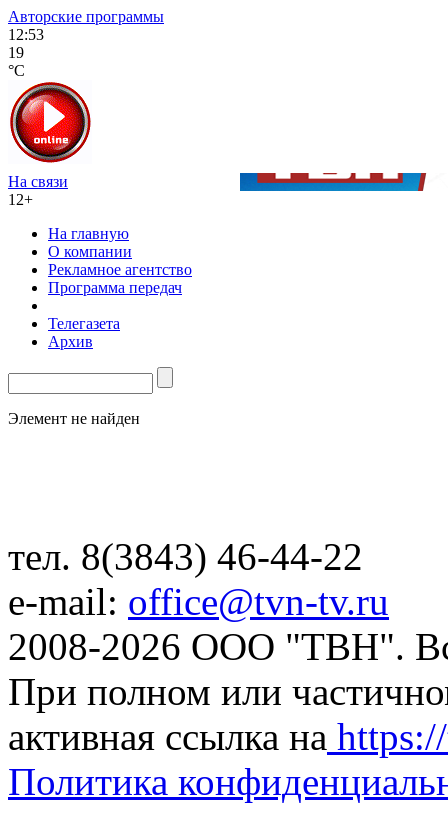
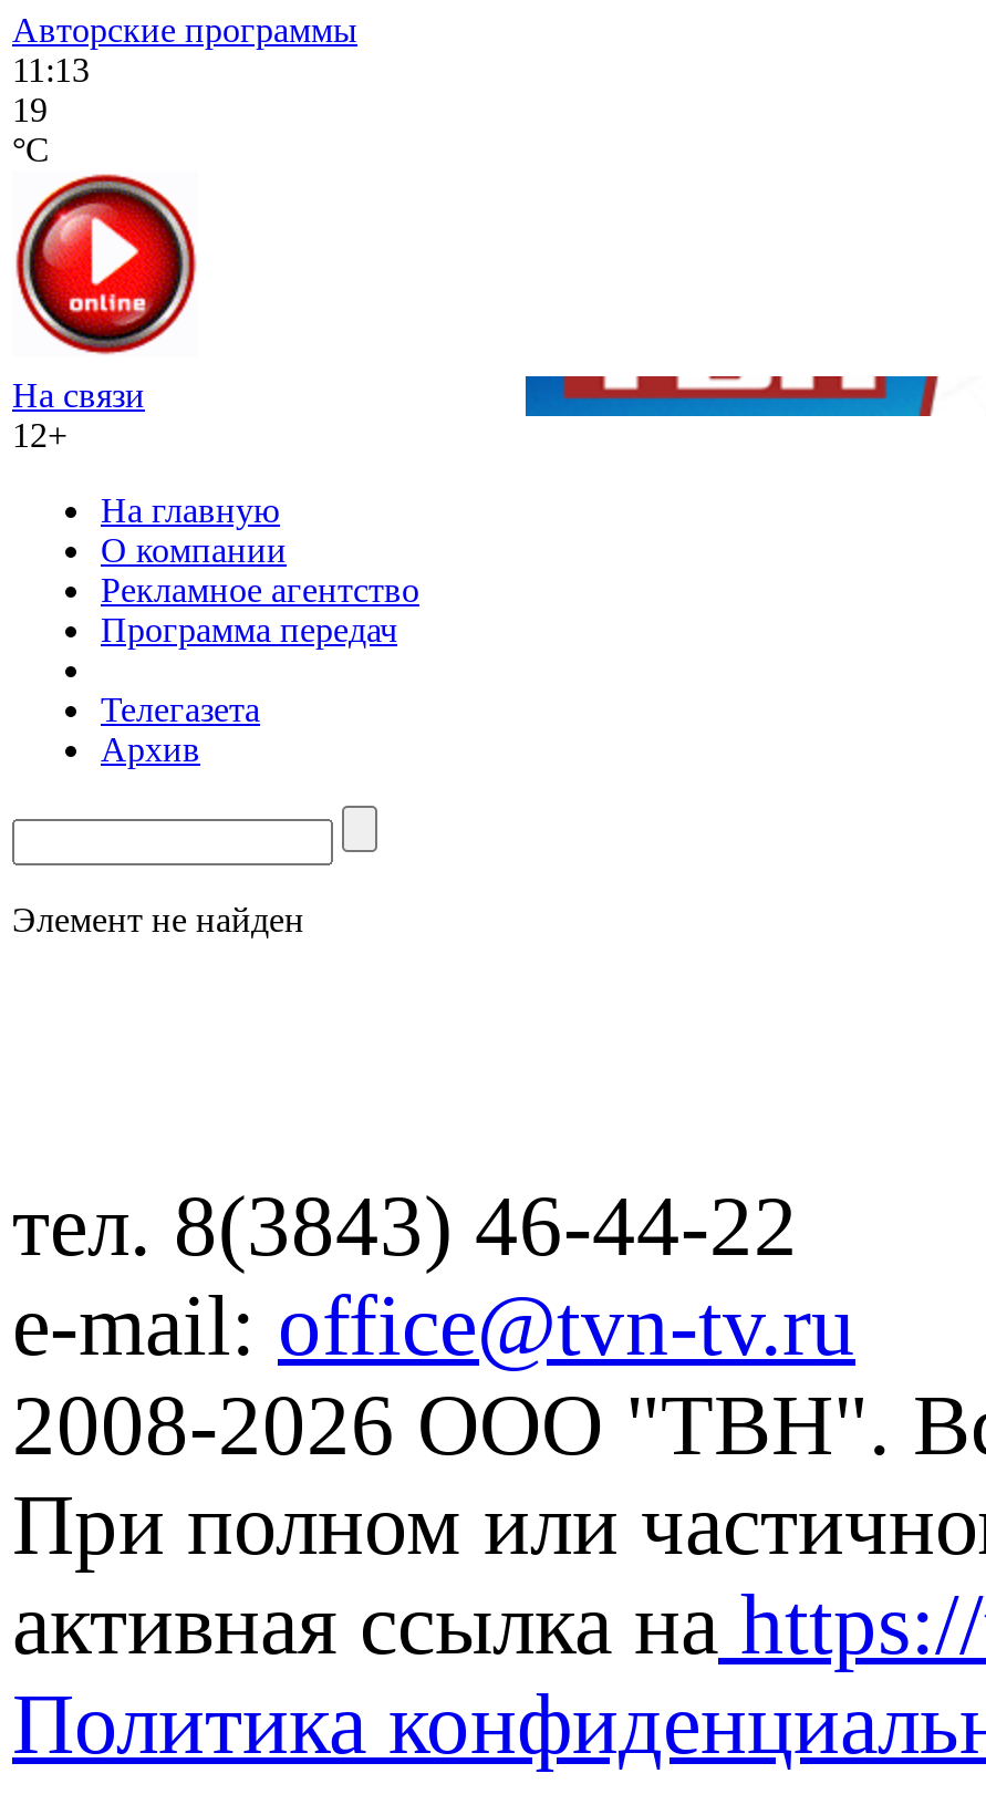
- 12:53
+ 11:13
